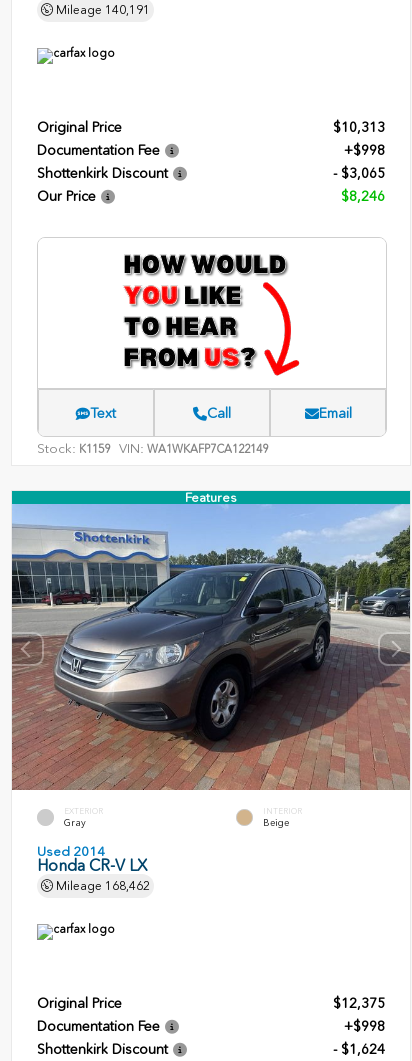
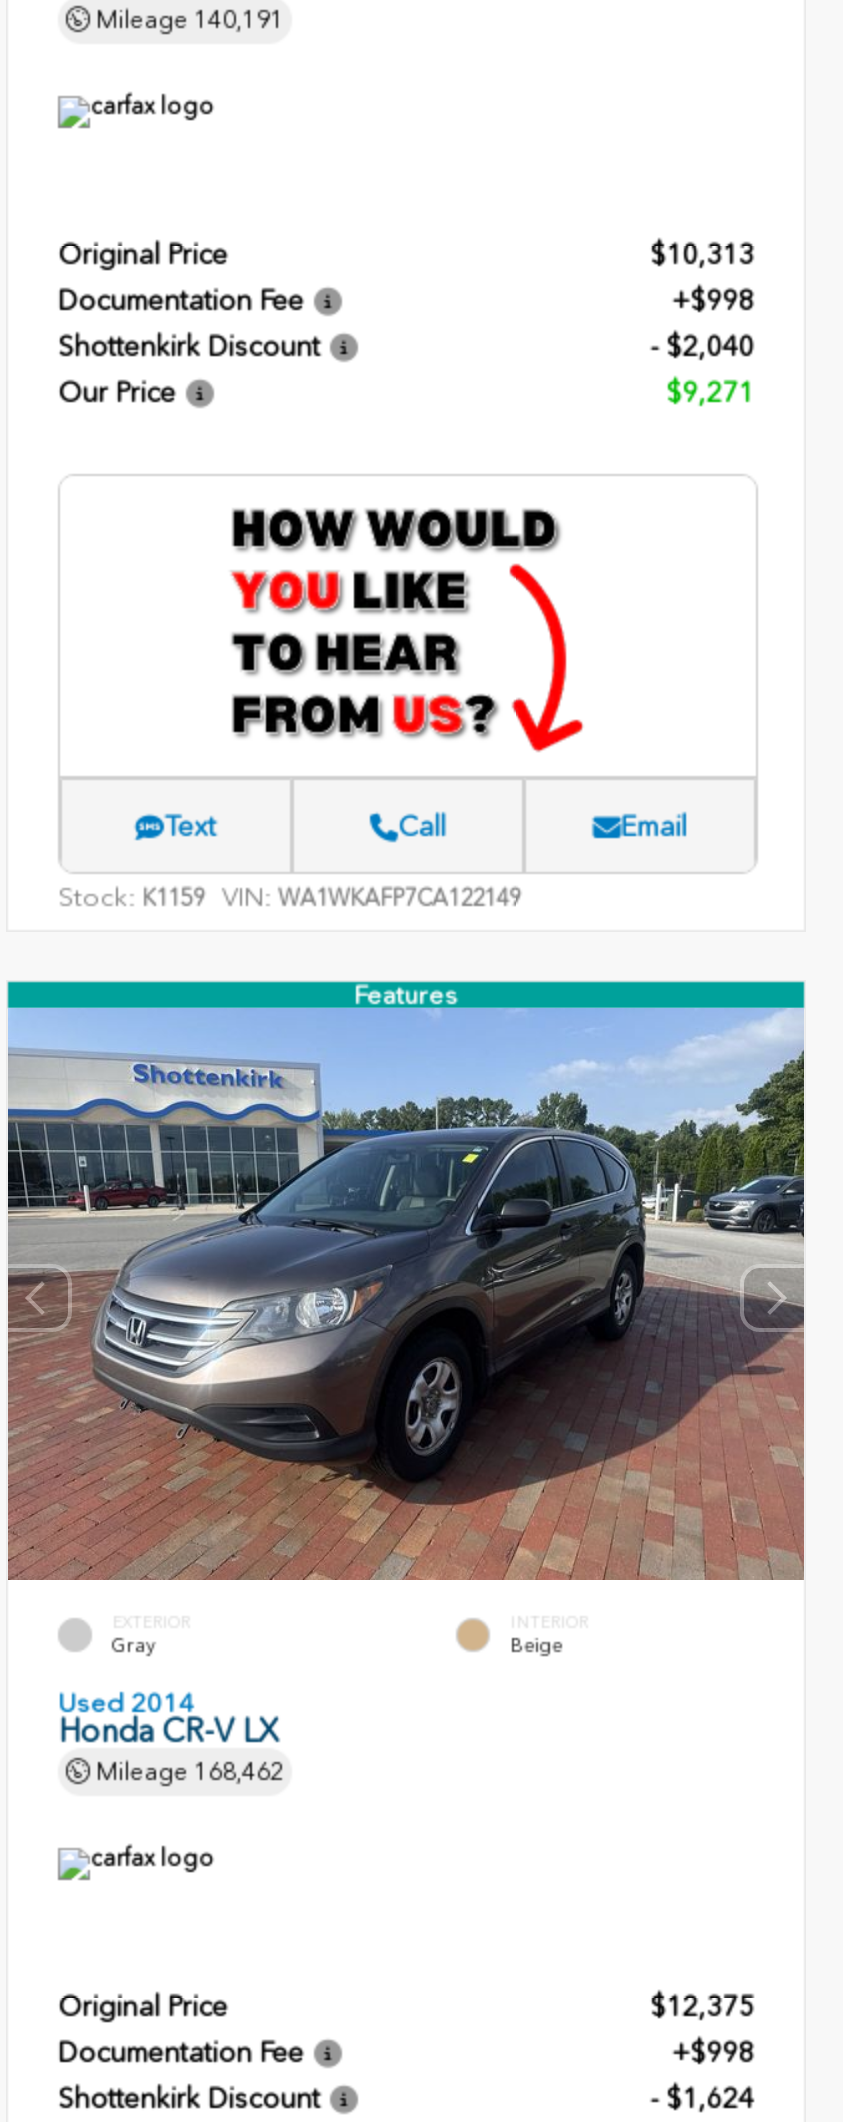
- - $3,065
+ - $2,040

- $8,246
+ $9,271
